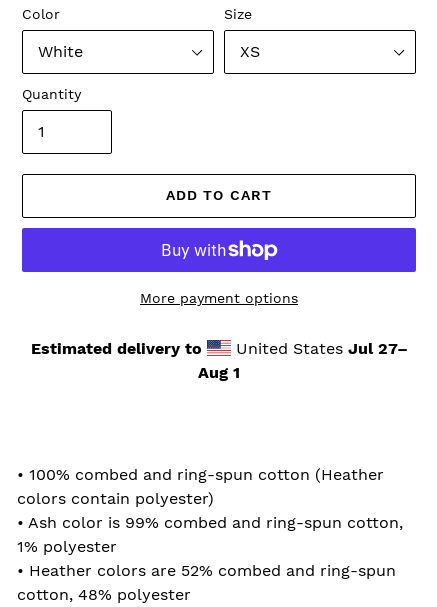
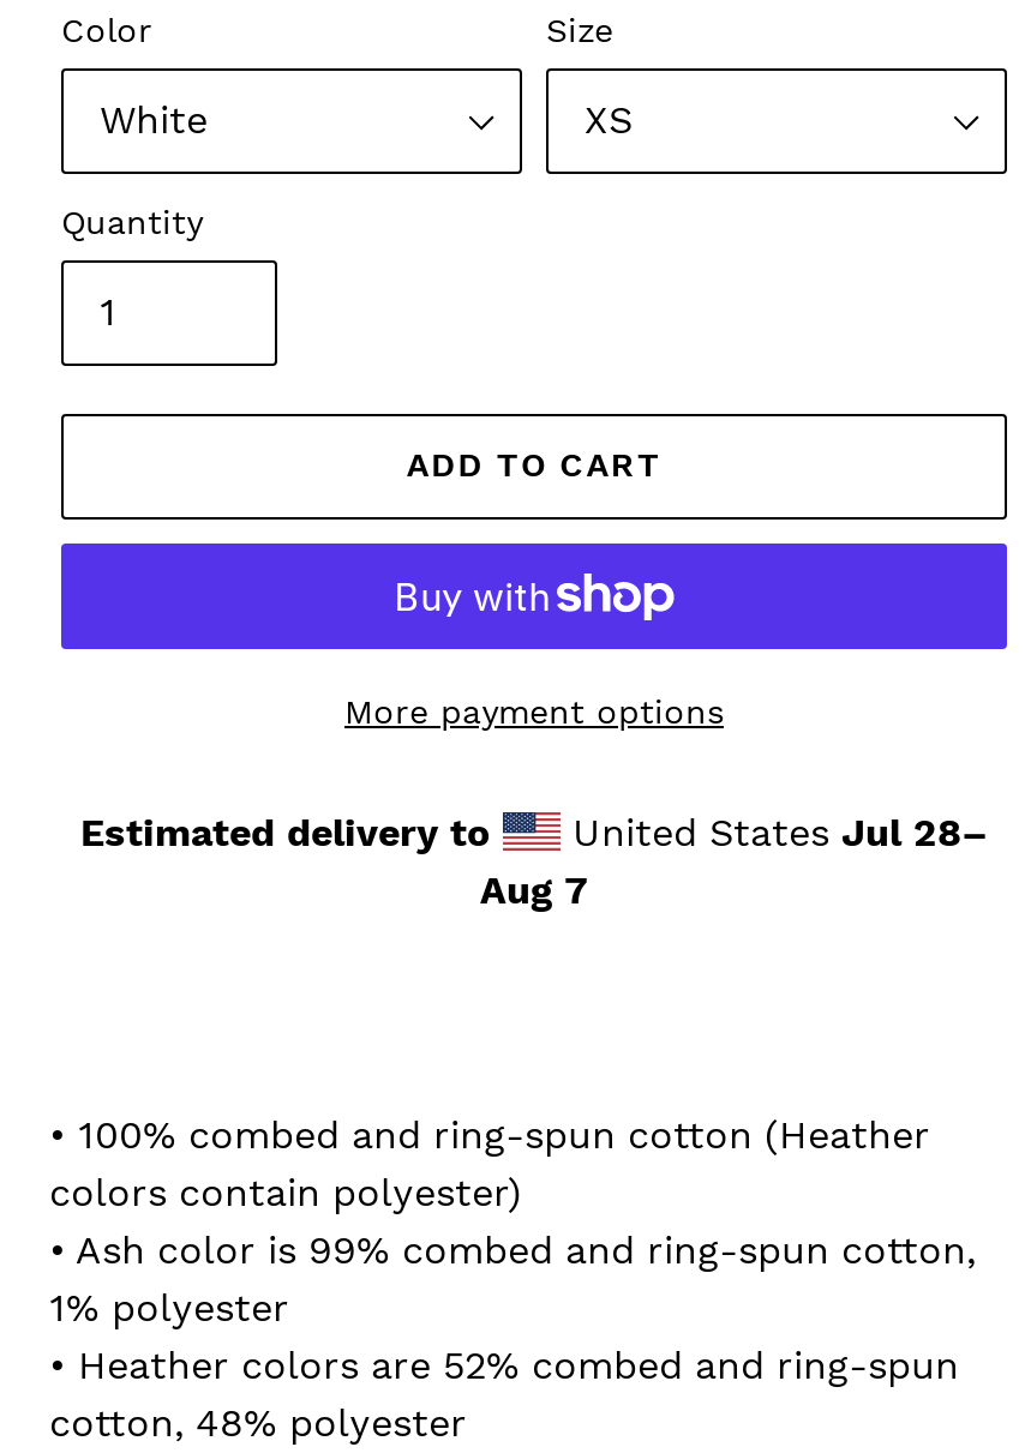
- United States Jul 27–
+ United States Jul 28–

- Aug 1
+ Aug 7
